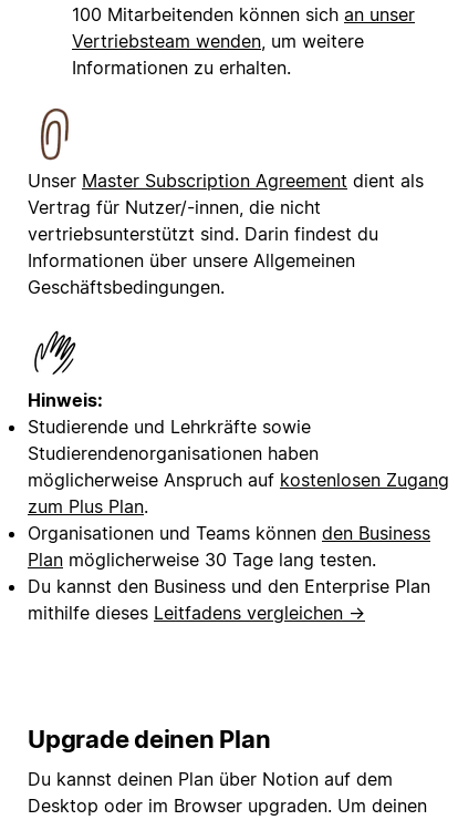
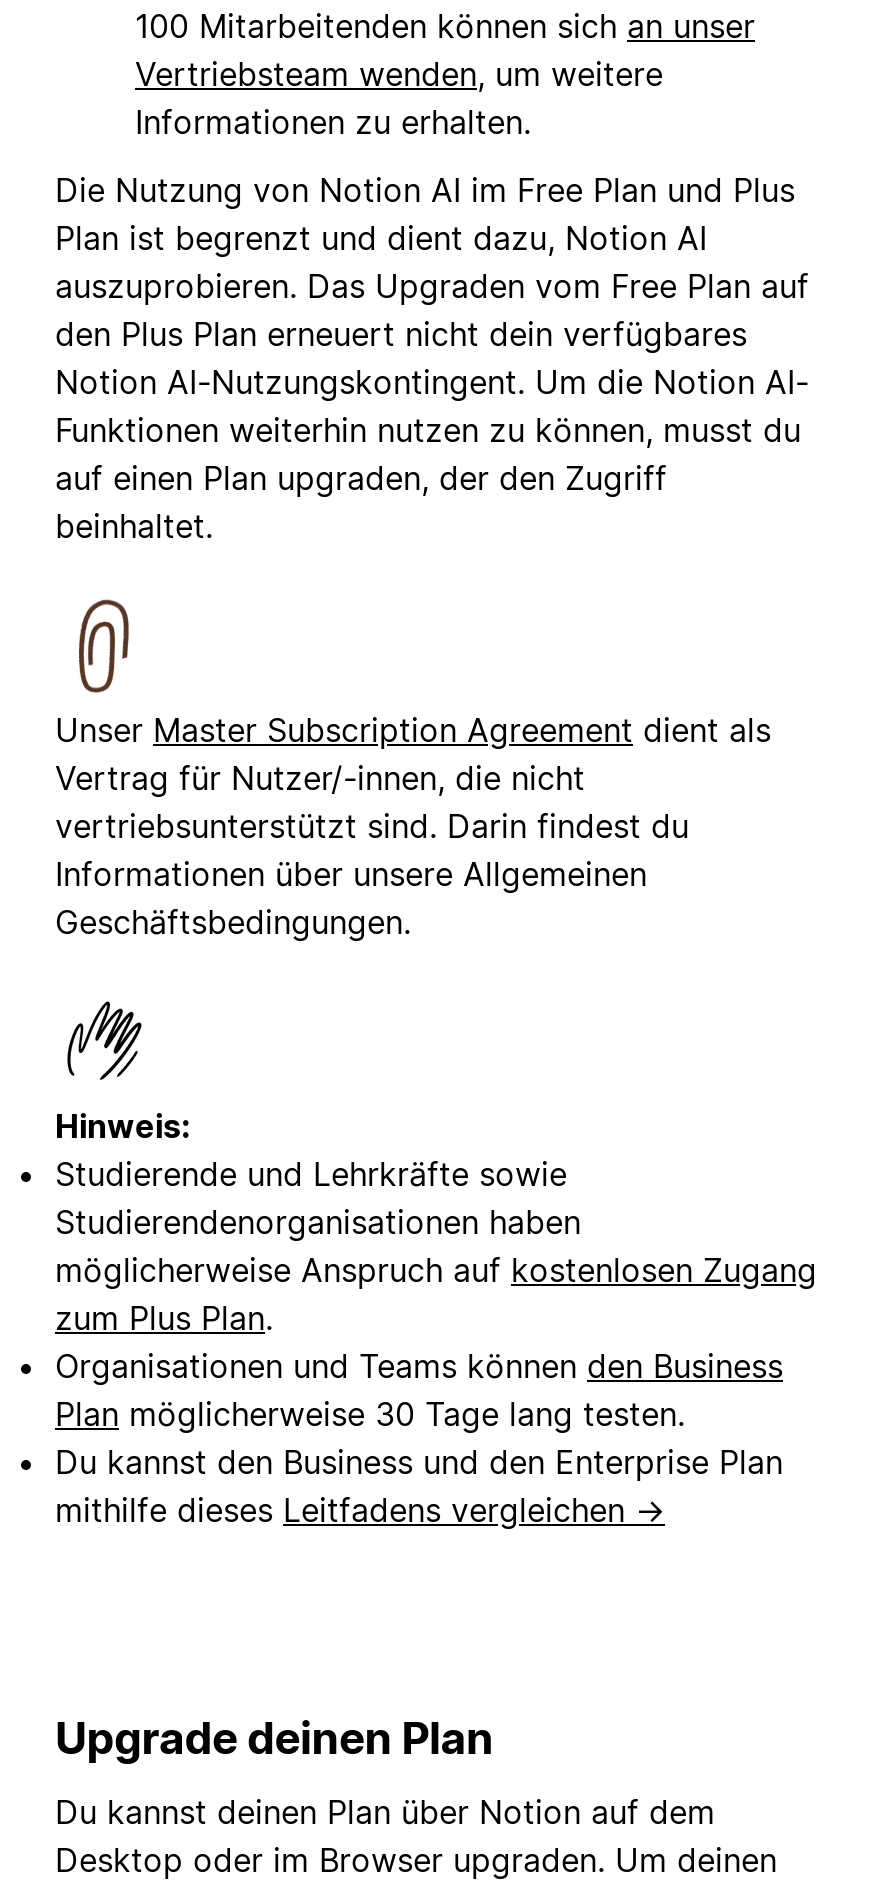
+ Die Nutzung von Notion AI im Free Plan und Plus
+ Plan ist begrenzt und dient dazu, Notion AI
+ auszuprobieren. Das Upgraden vom Free Plan auf
+ den Plus Plan erneuert nicht dein verfügbares
+ Notion AI-Nutzungskontingent. Um die Notion AI-
+ Funktionen weiterhin nutzen zu können, musst du
+ auf einen Plan upgraden, der den Zugriff
+ beinhaltet.
